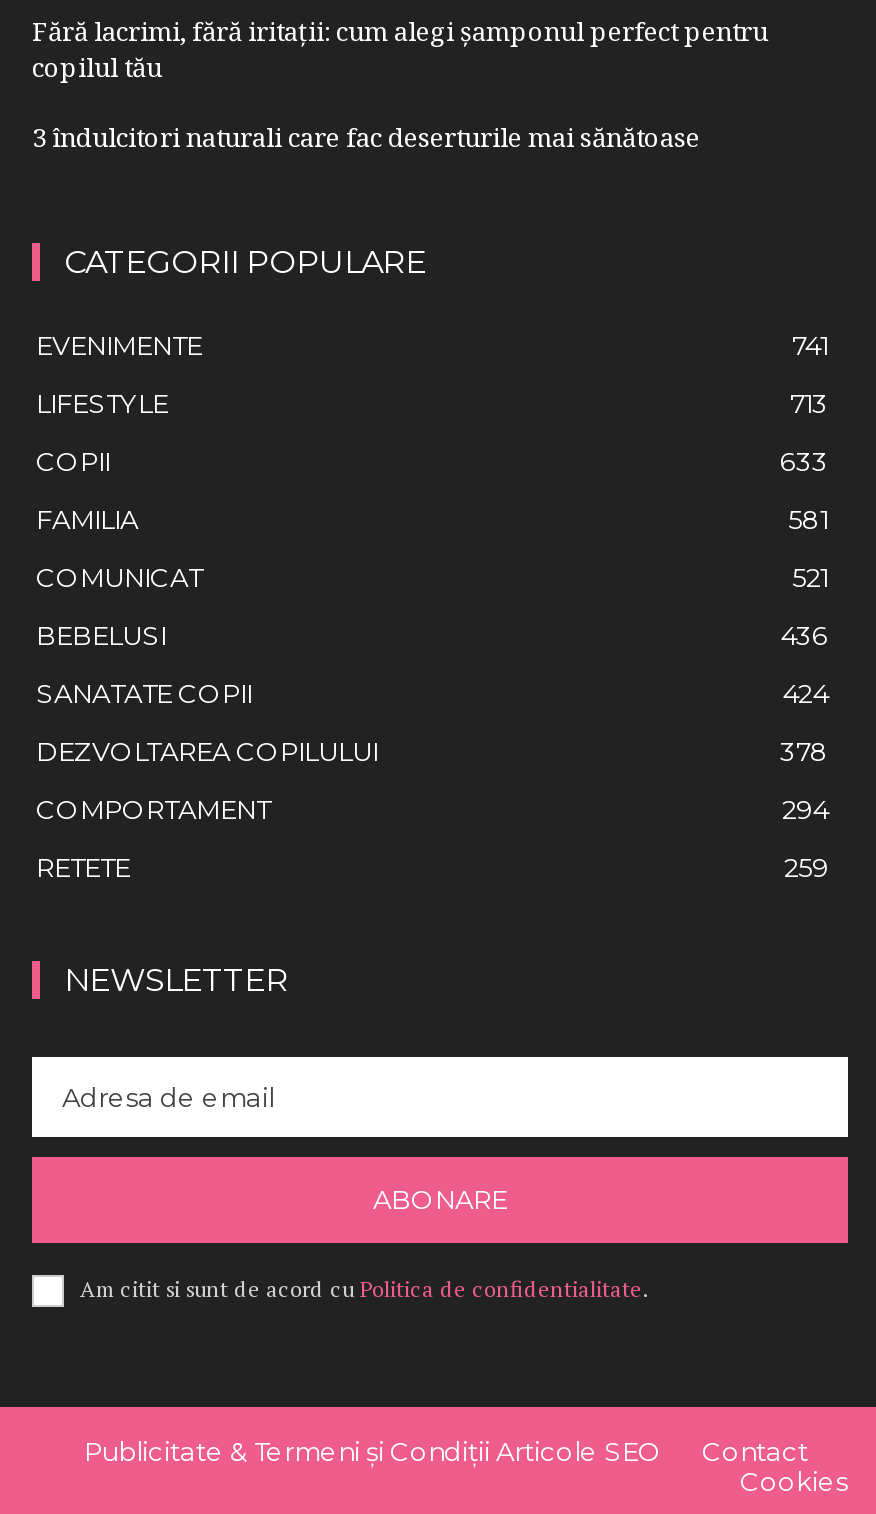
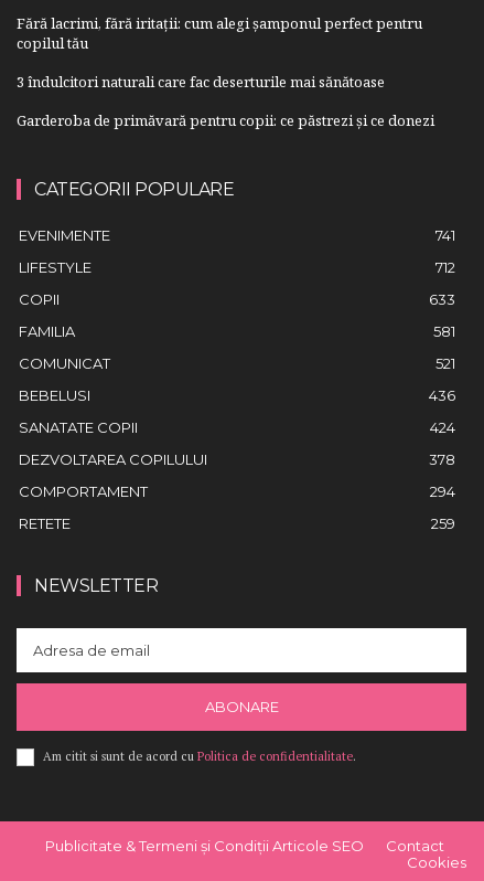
+ Garderoba de primăvară pentru copii: ce păstrezi și ce donezi

- 713
+ 712
